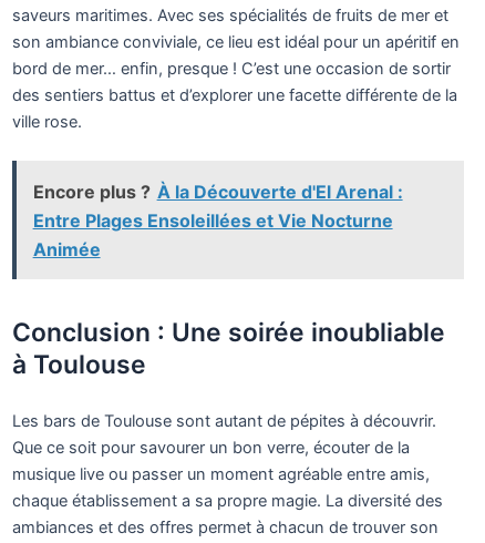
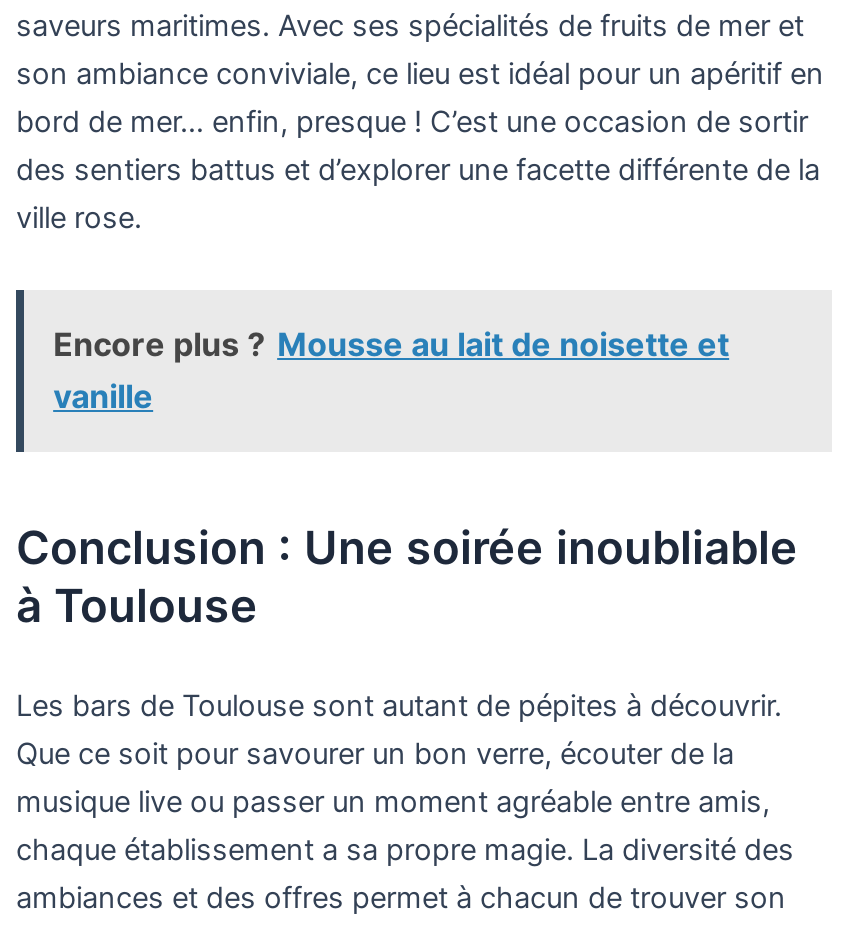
- Encore plus ? À la Découverte d'El Arenal :
- Entre Plages Ensoleillées et Vie Nocturne
- Animée
+ Encore plus ? Mousse au lait de noisette et
+ vanille
